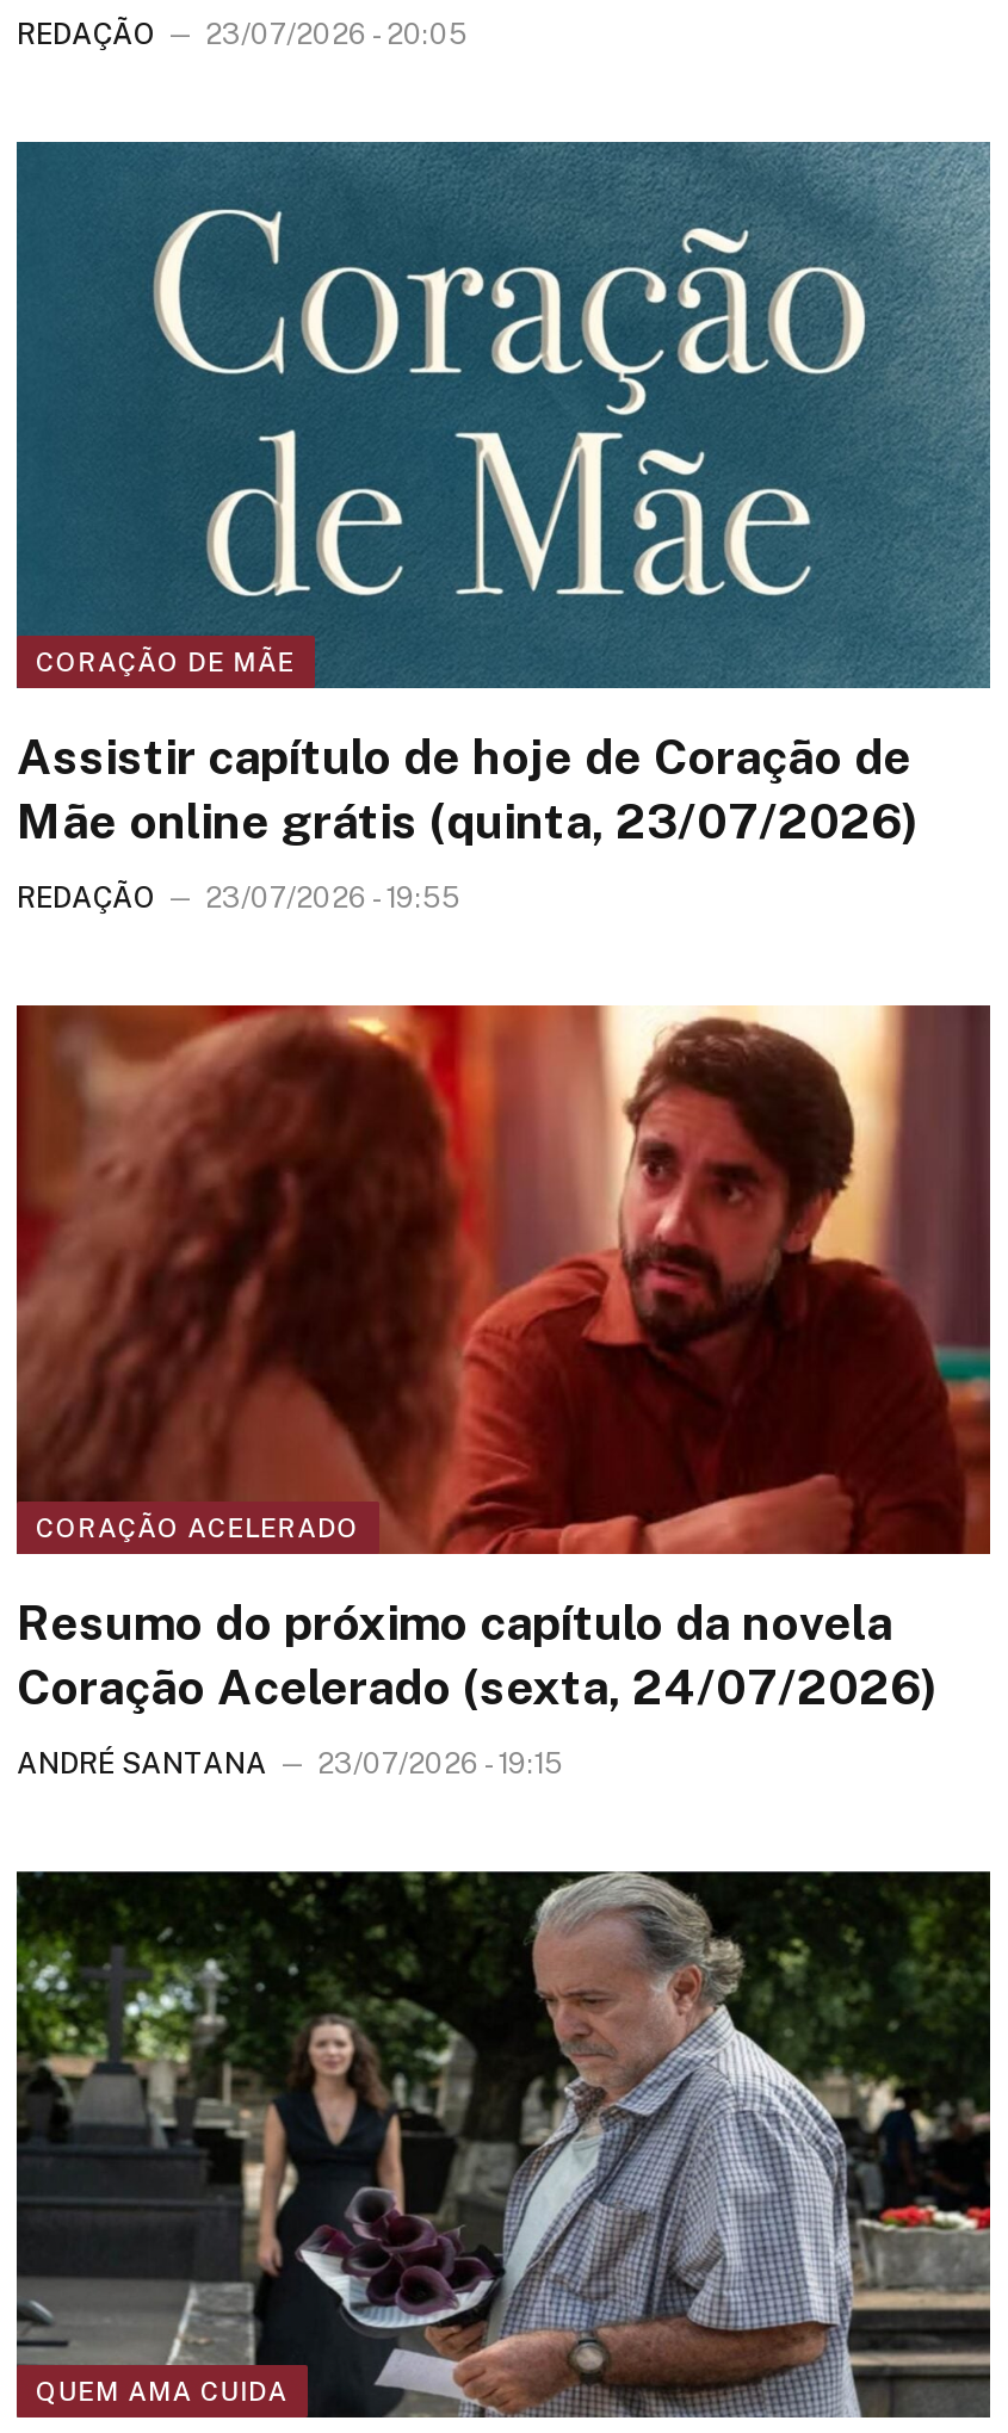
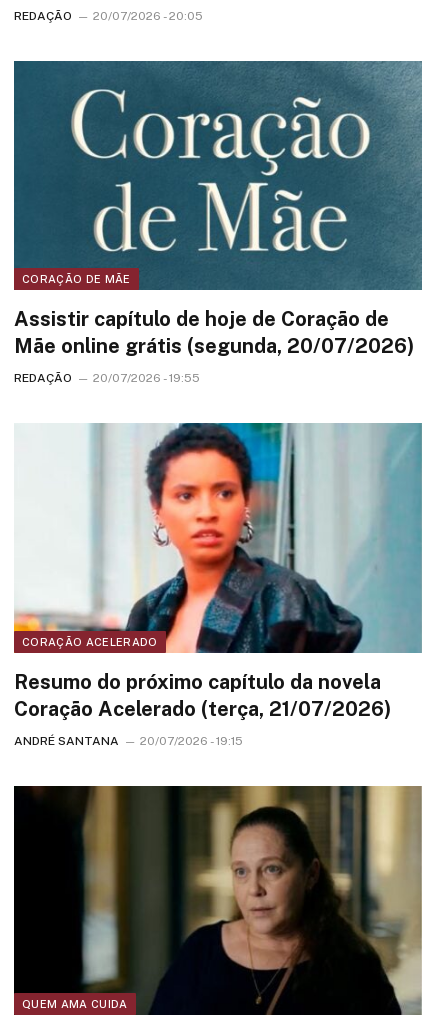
- REDAÇÃO 23/07/2026 - 20:05
+ REDAÇÃO 20/07/2026 - 20:05

- Mãe online grátis (quinta, 23/07/2026)
+ Mãe online grátis (segunda, 20/07/2026)

- REDAÇÃO 23/07/2026 - 19:55
+ REDAÇÃO 20/07/2026 - 19:55

- [image]
+ [image]

- Coração Acelerado (sexta, 24/07/2026)
+ Coração Acelerado (terça, 21/07/2026)

- ANDRÉ SANTANA 23/07/2026 - 19:15
+ ANDRÉ SANTANA 20/07/2026 - 19:15

- [image]
+ [image]
